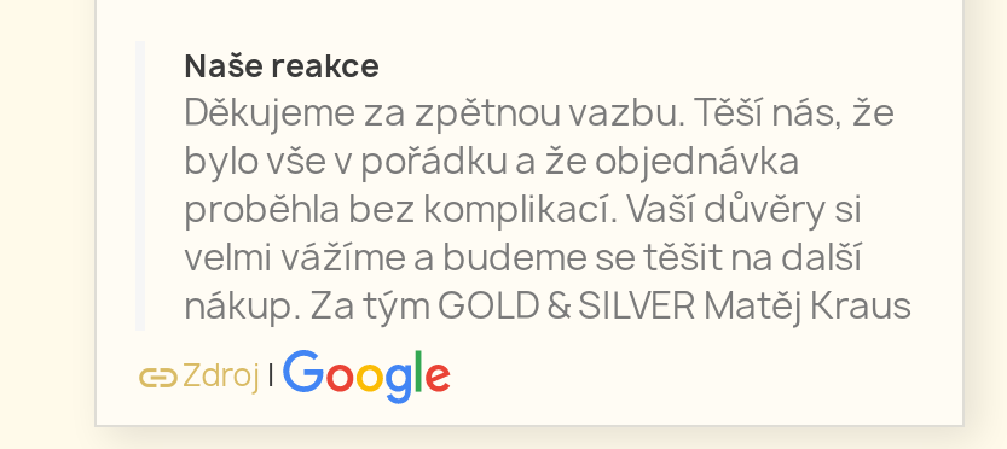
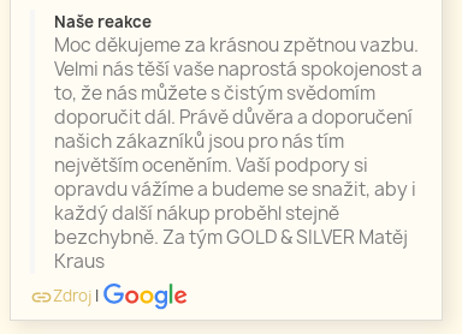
- Děkujeme za zpětnou vazbu. Těší nás, že
- bylo vše v pořádku a že objednávka
- proběhla bez komplikací. Vaší důvěry si
- velmi vážíme a budeme se těšit na další
- nákup. Za tým GOLD & SILVER Matěj Kraus
+ Moc děkujeme za krásnou zpětnou vazbu.
+ Velmi nás těší vaše naprostá spokojenost a
+ to, že nás můžete s čistým svědomím
+ doporučit dál. Právě důvěra a doporučení
+ našich zákazníků jsou pro nás tím
+ největším oceněním. Vaší podpory si
+ opravdu vážíme a budeme se snažit, aby i
+ každý další nákup proběhl stejně
+ bezchybně. Za tým GOLD & SILVER Matěj
+ Kraus
